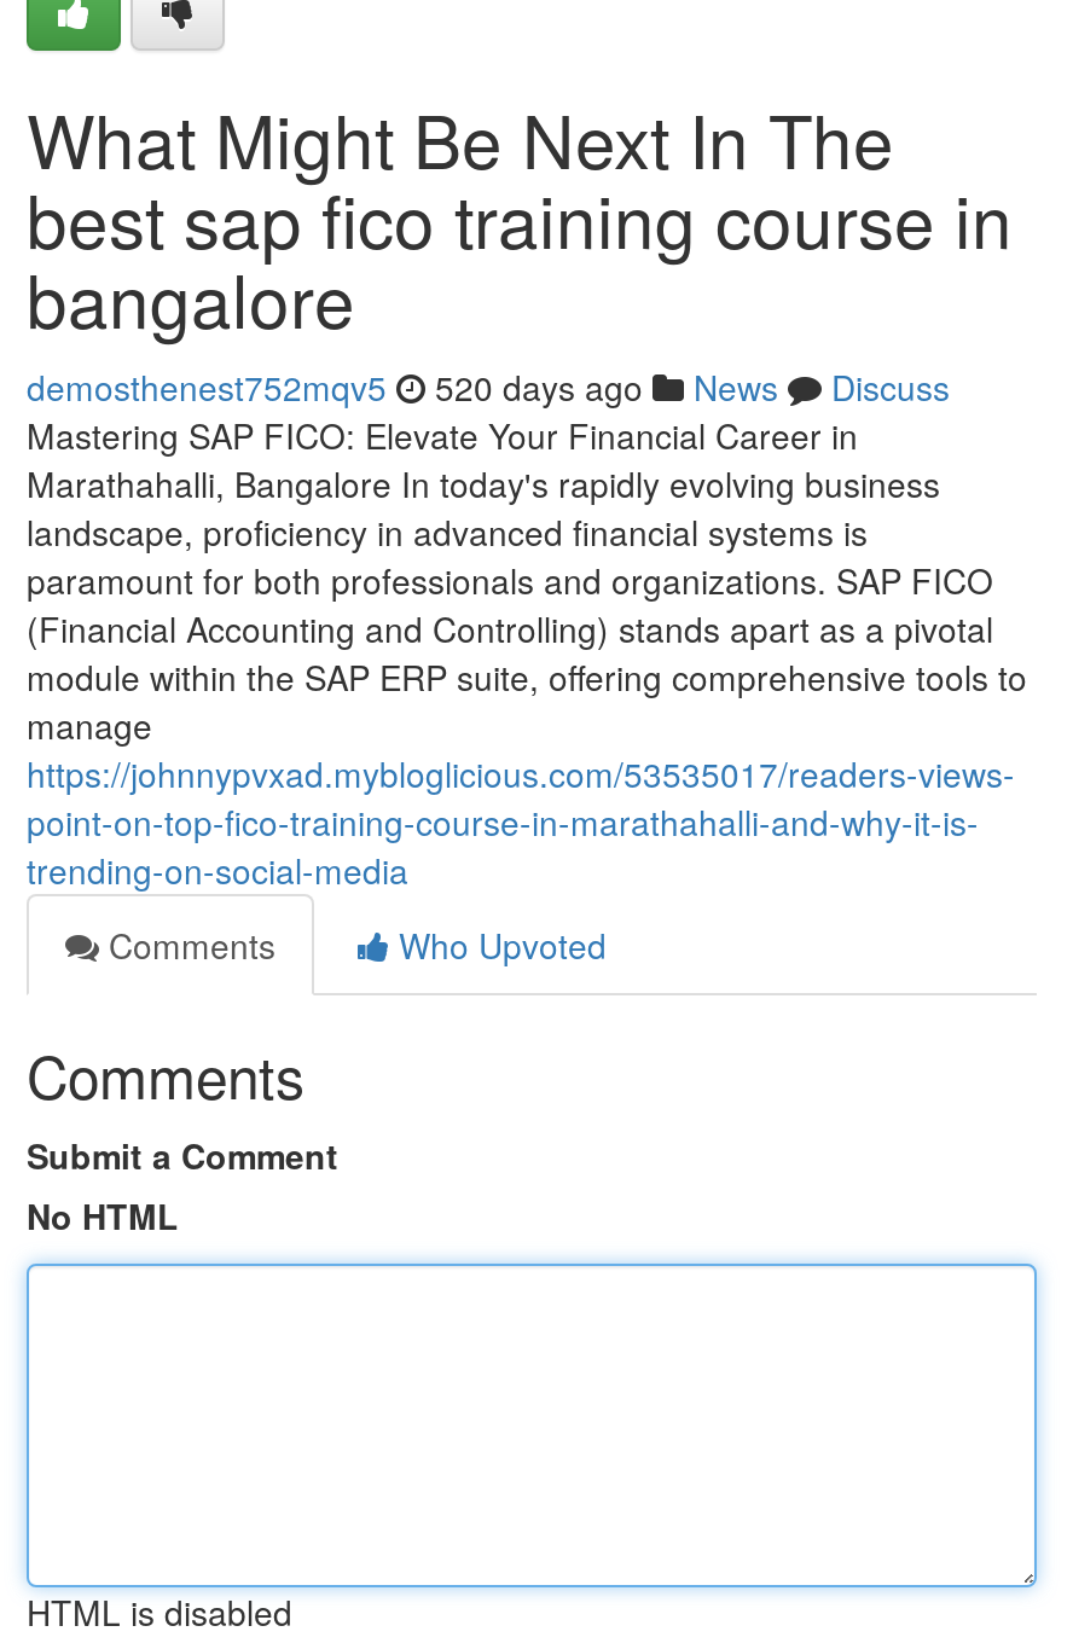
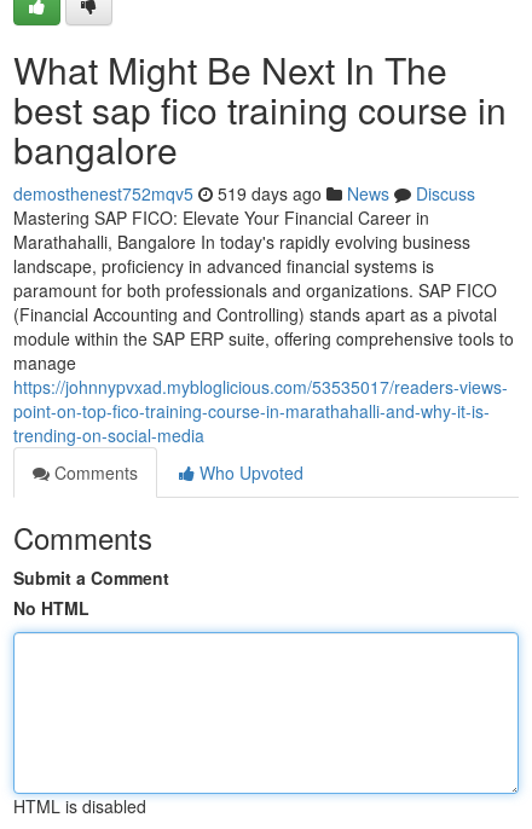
- demosthenest752mqv5 520 days ago News Discuss
+ demosthenest752mqv5 519 days ago News Discuss
